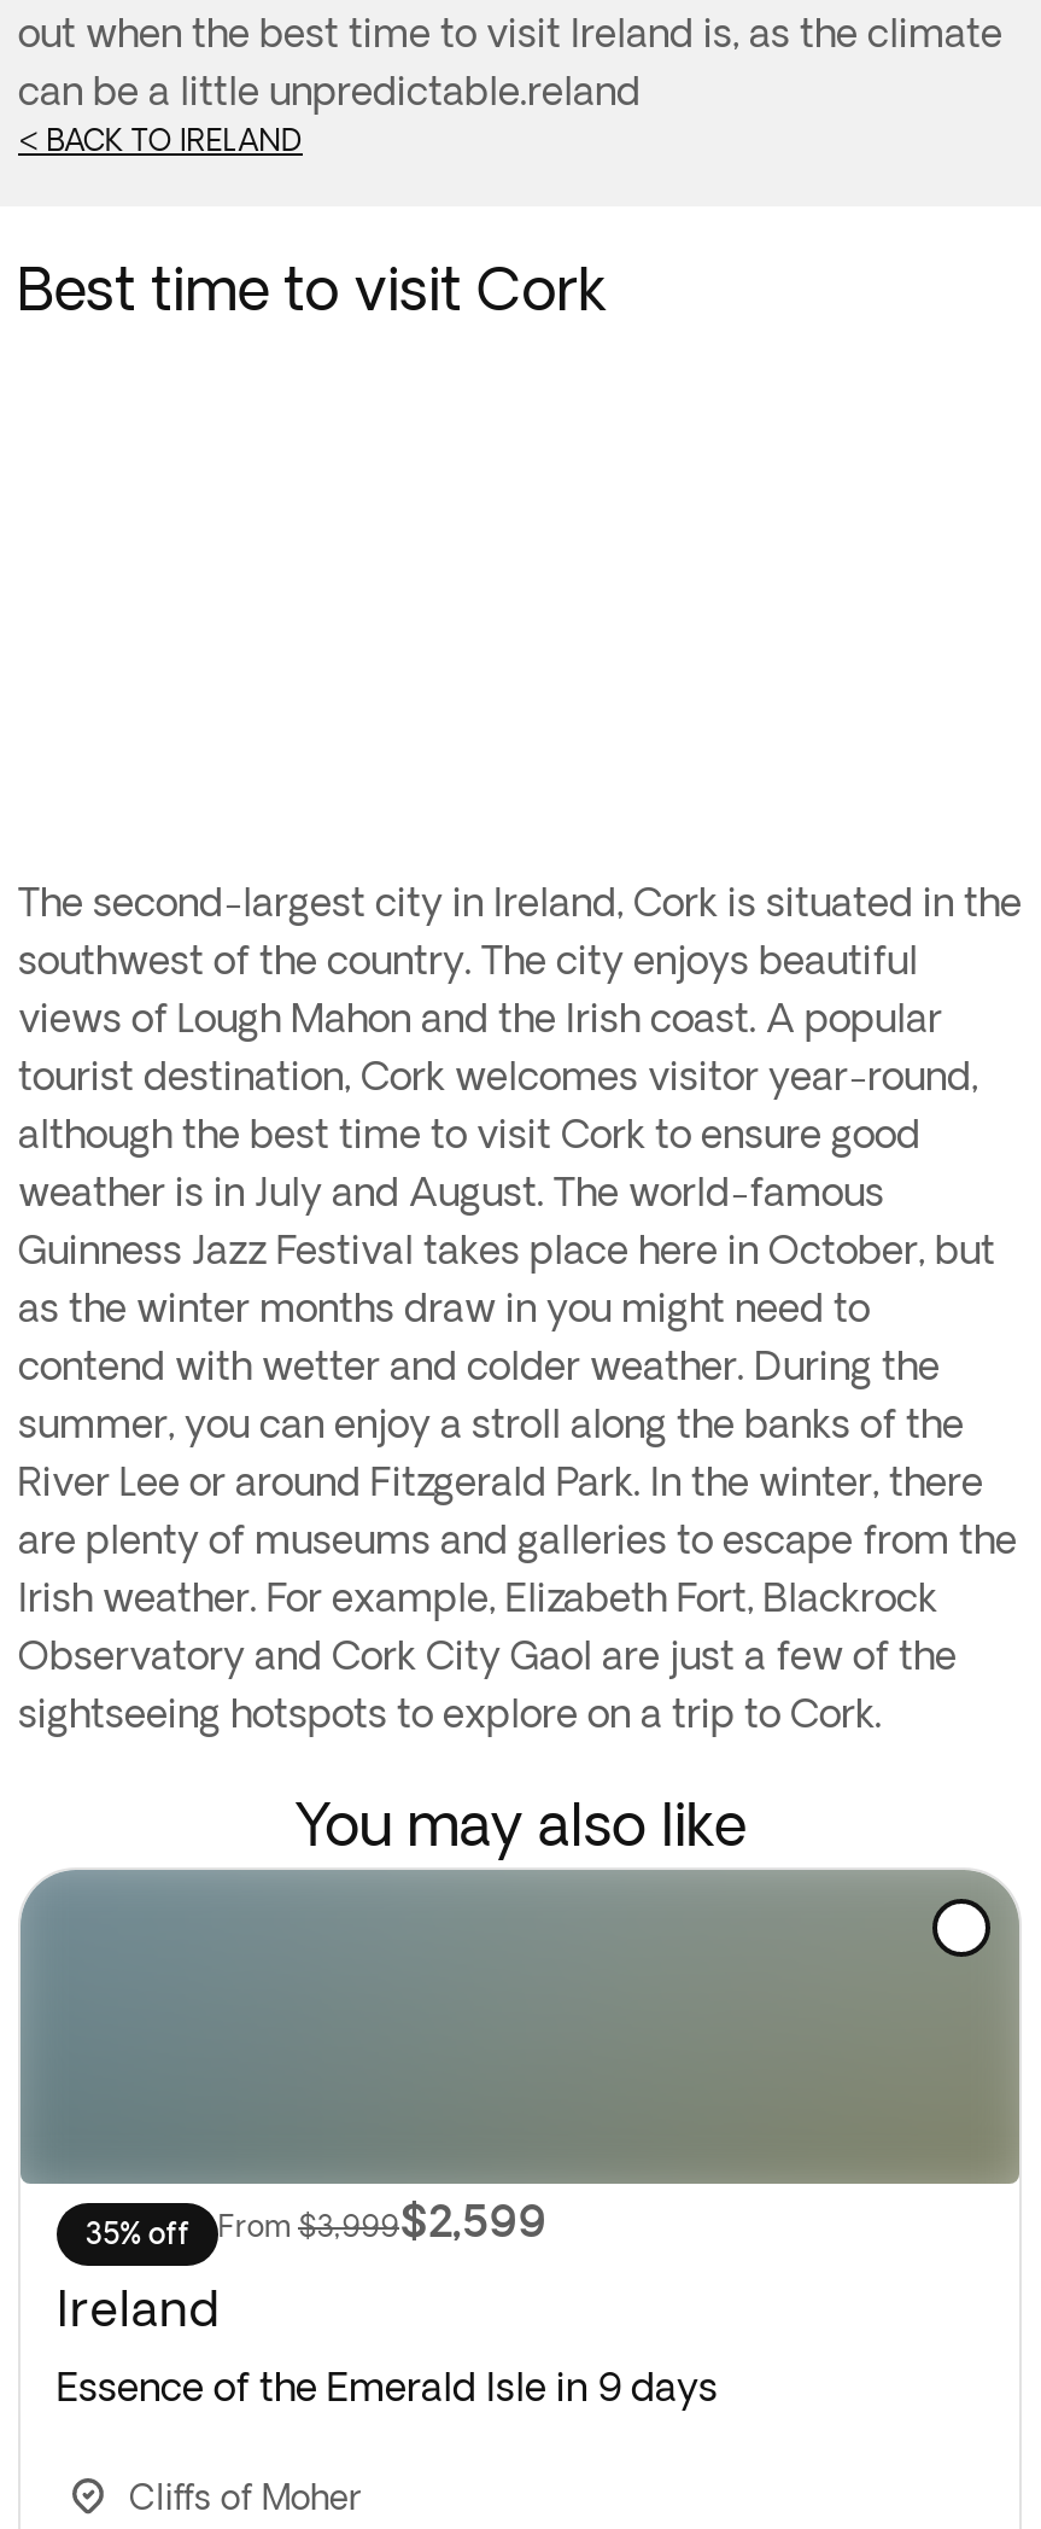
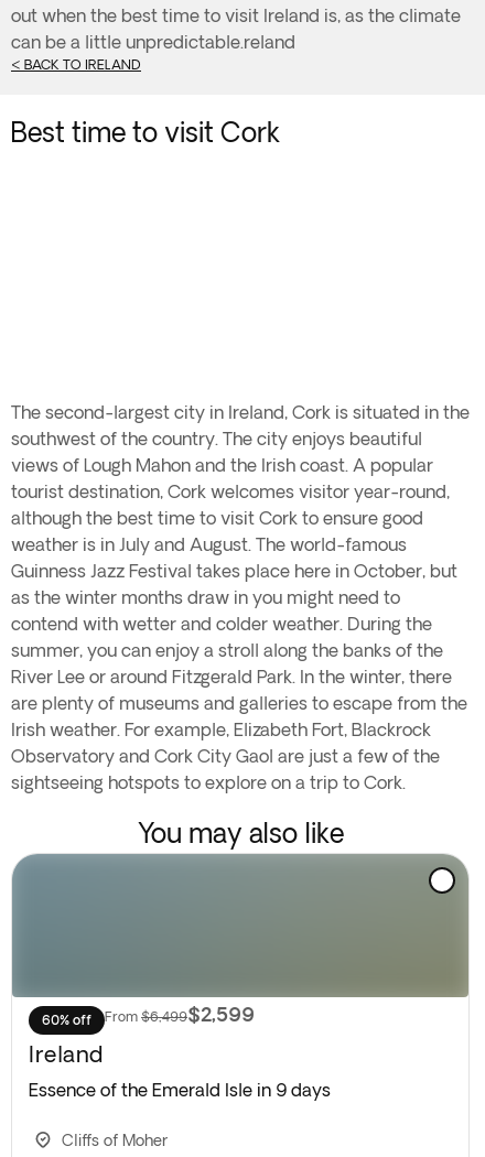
- From $3,999$2,599
+ From $6,499$2,599

- 35% off
+ 60% off
